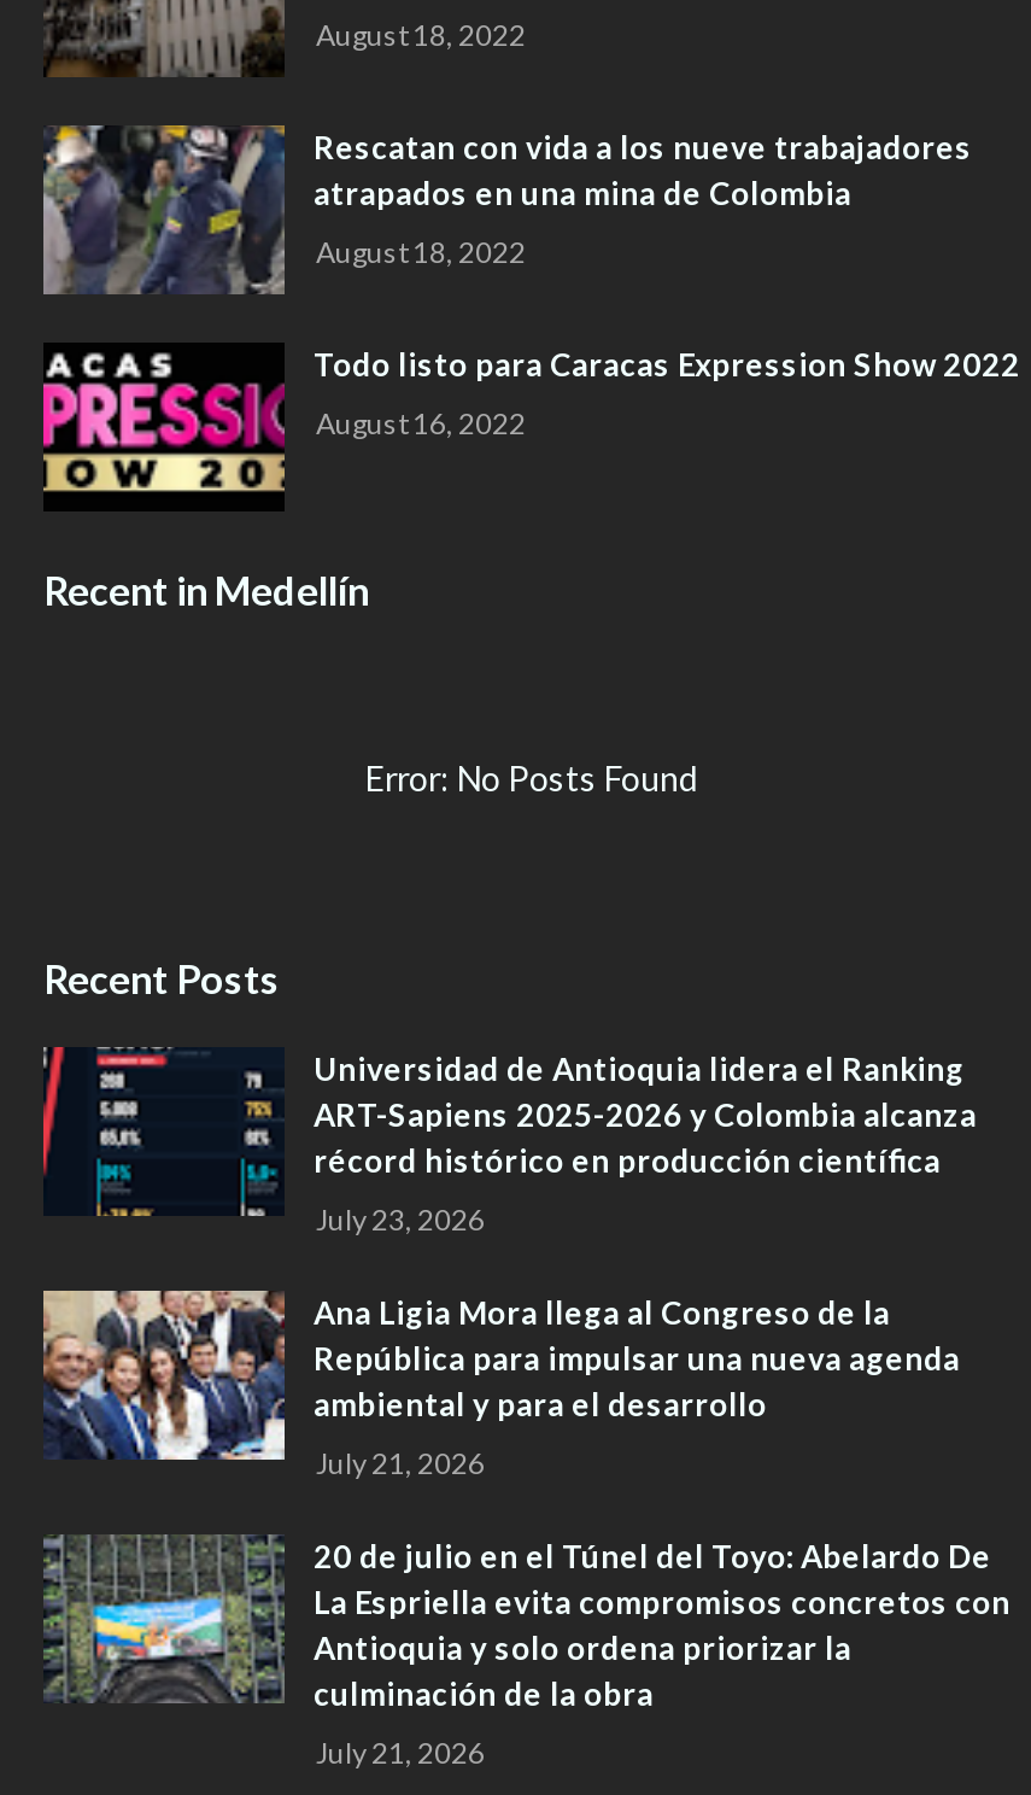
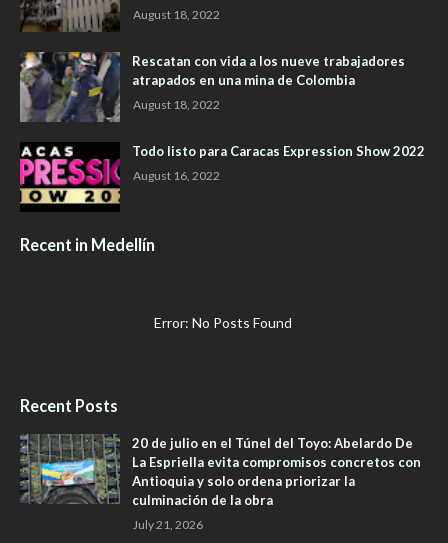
- [image]
- Universidad de Antioquia lidera el Ranking
- ART-Sapiens 2025-2026 y Colombia alcanza
- récord histórico en producción científica
- July 23, 2026
- Ana Ligia Mora llega al Congreso de la
- República para impulsar una nueva agenda
- ambiental y para el desarrollo
- July 21, 2026

- [image]
